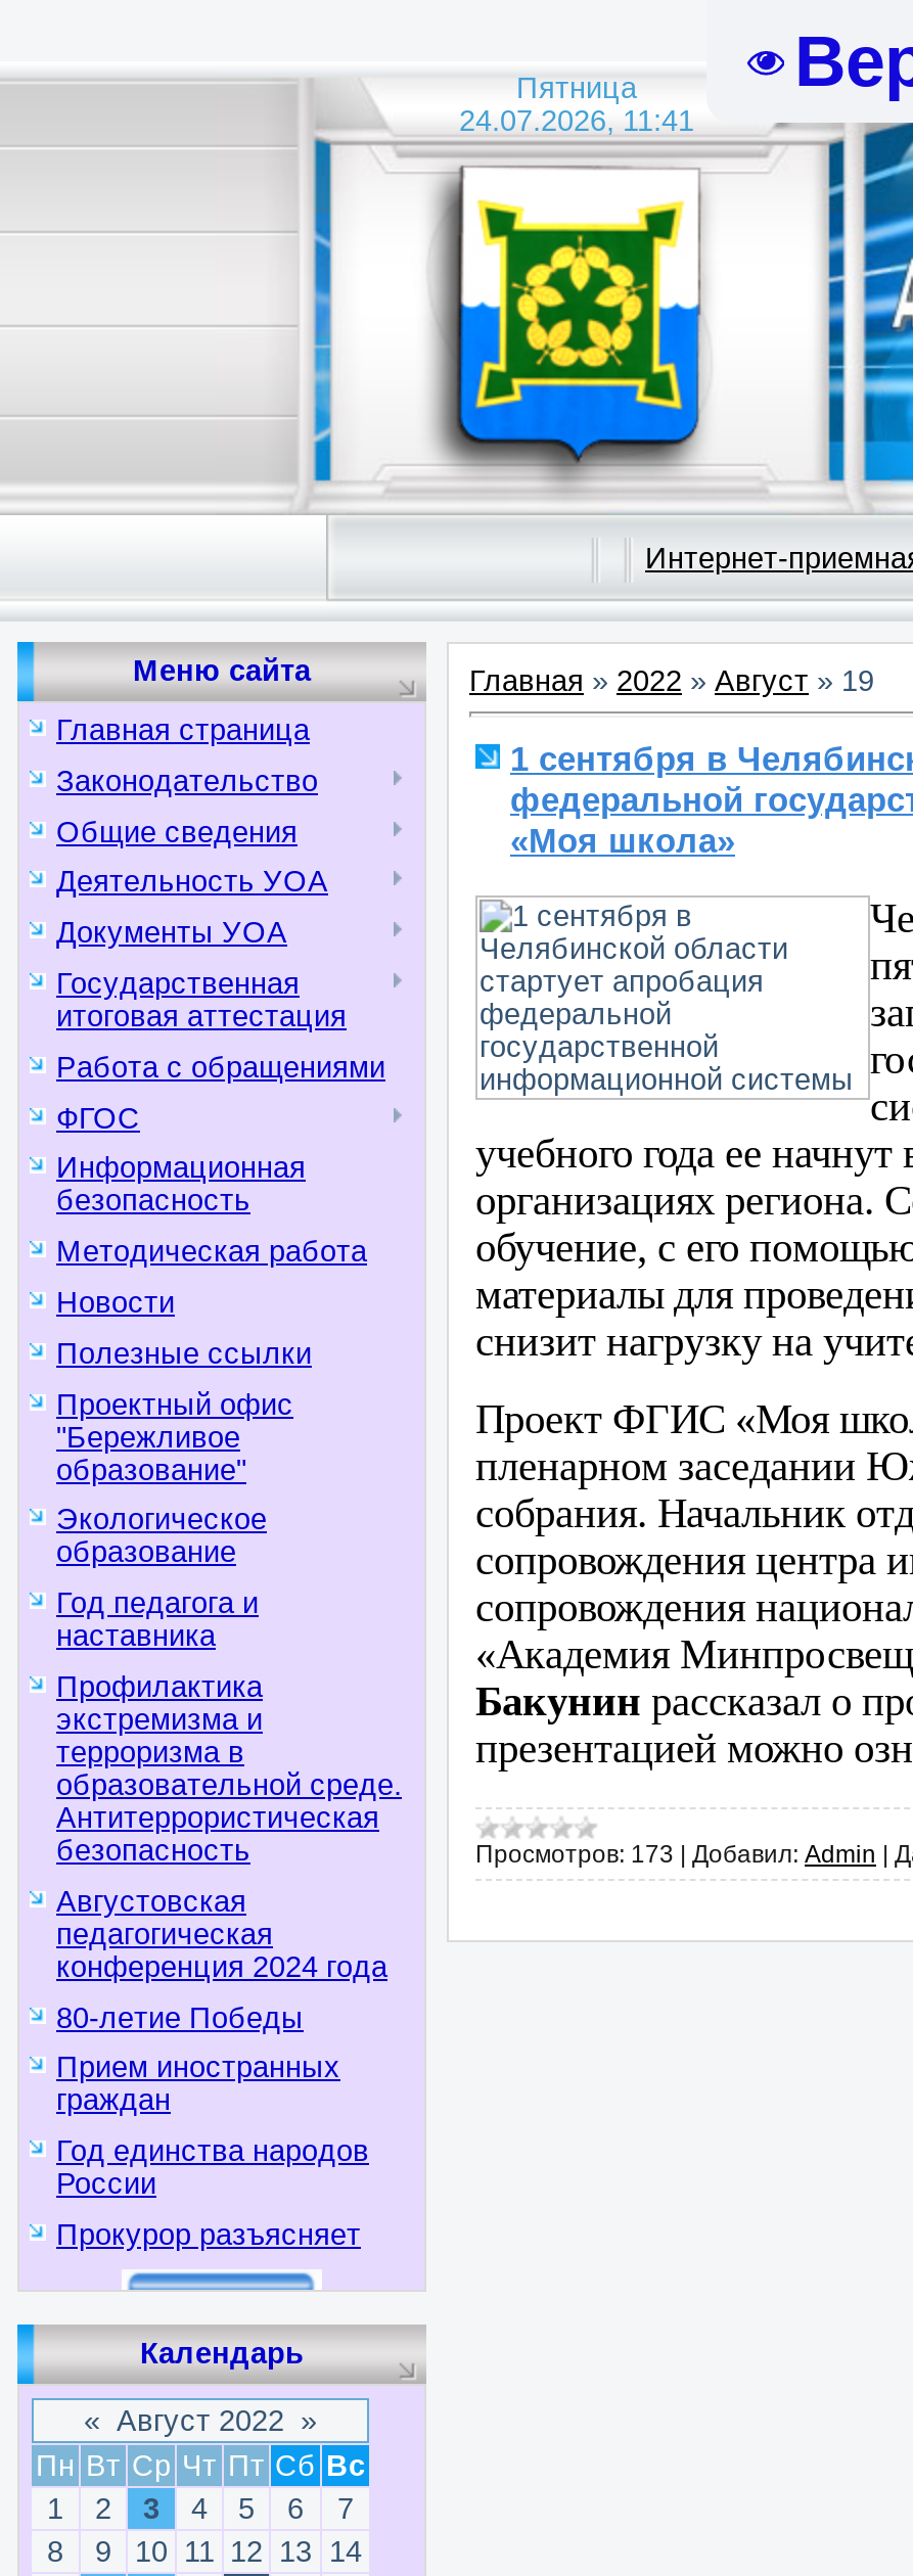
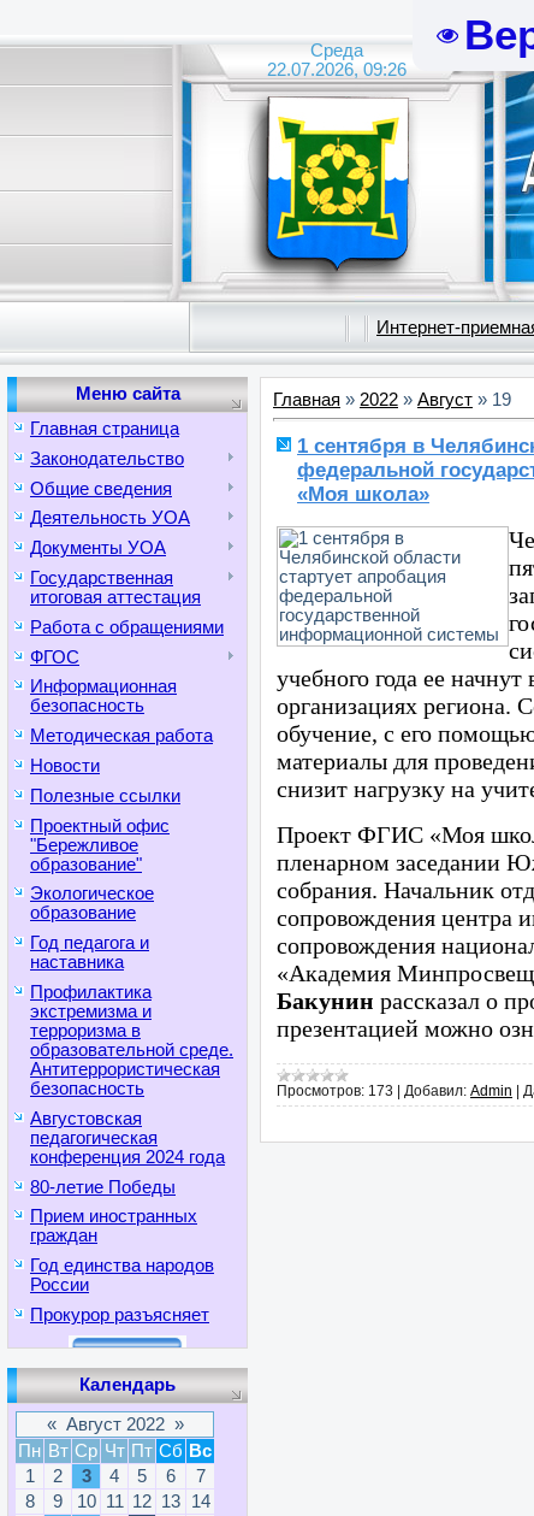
- Пятница
- 24.07.2026, 11:41
+ Среда
+ 22.07.2026, 09:26
